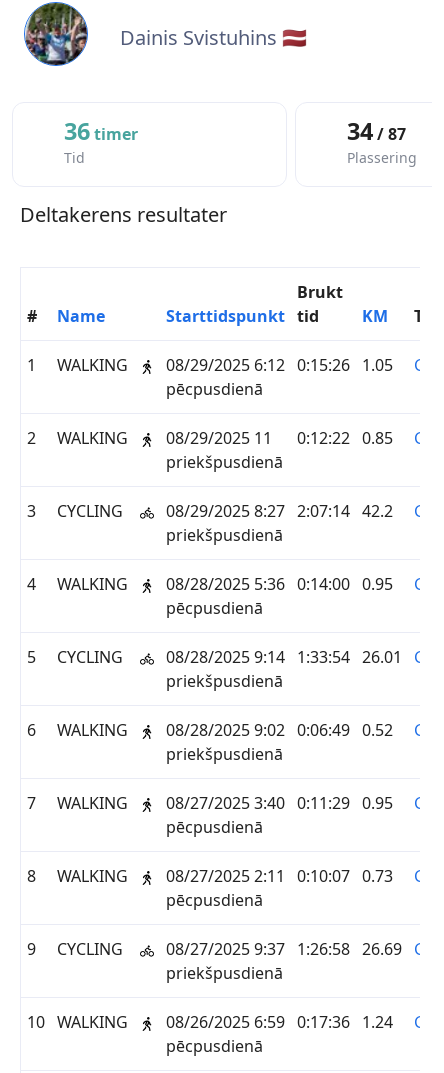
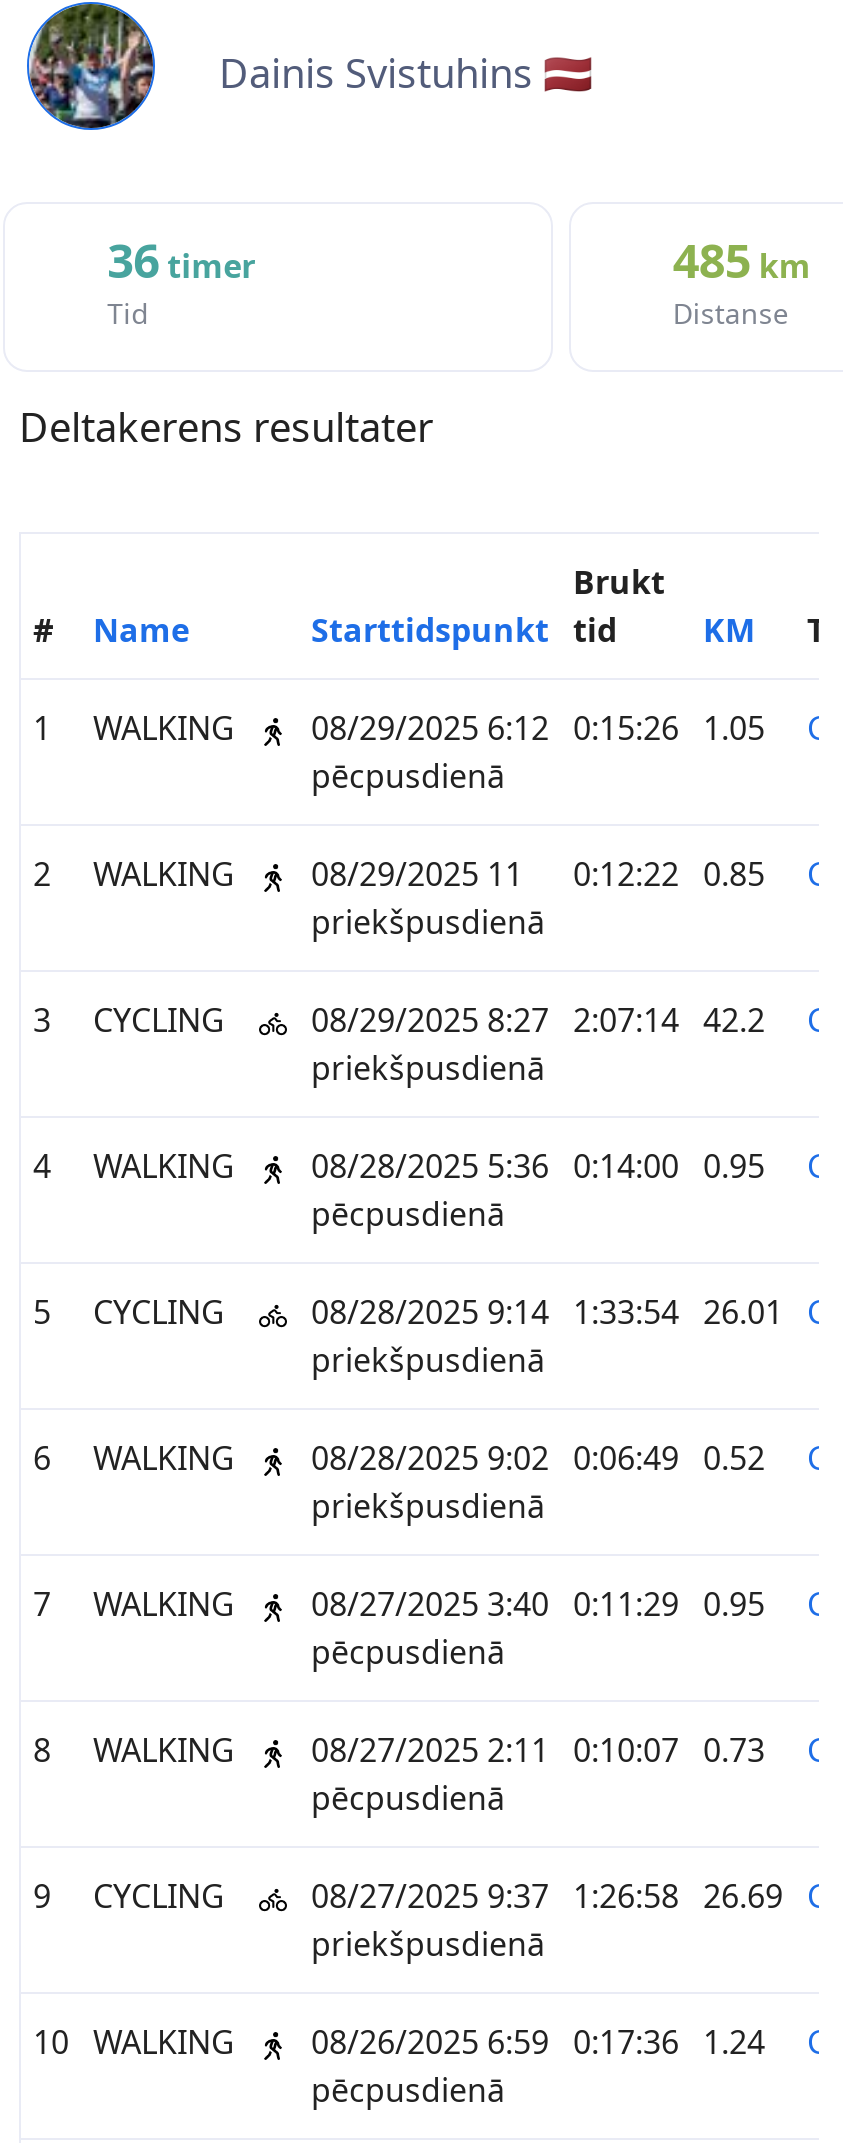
- 34 / 87
- Plassering
+ 485 km
+ Distanse
